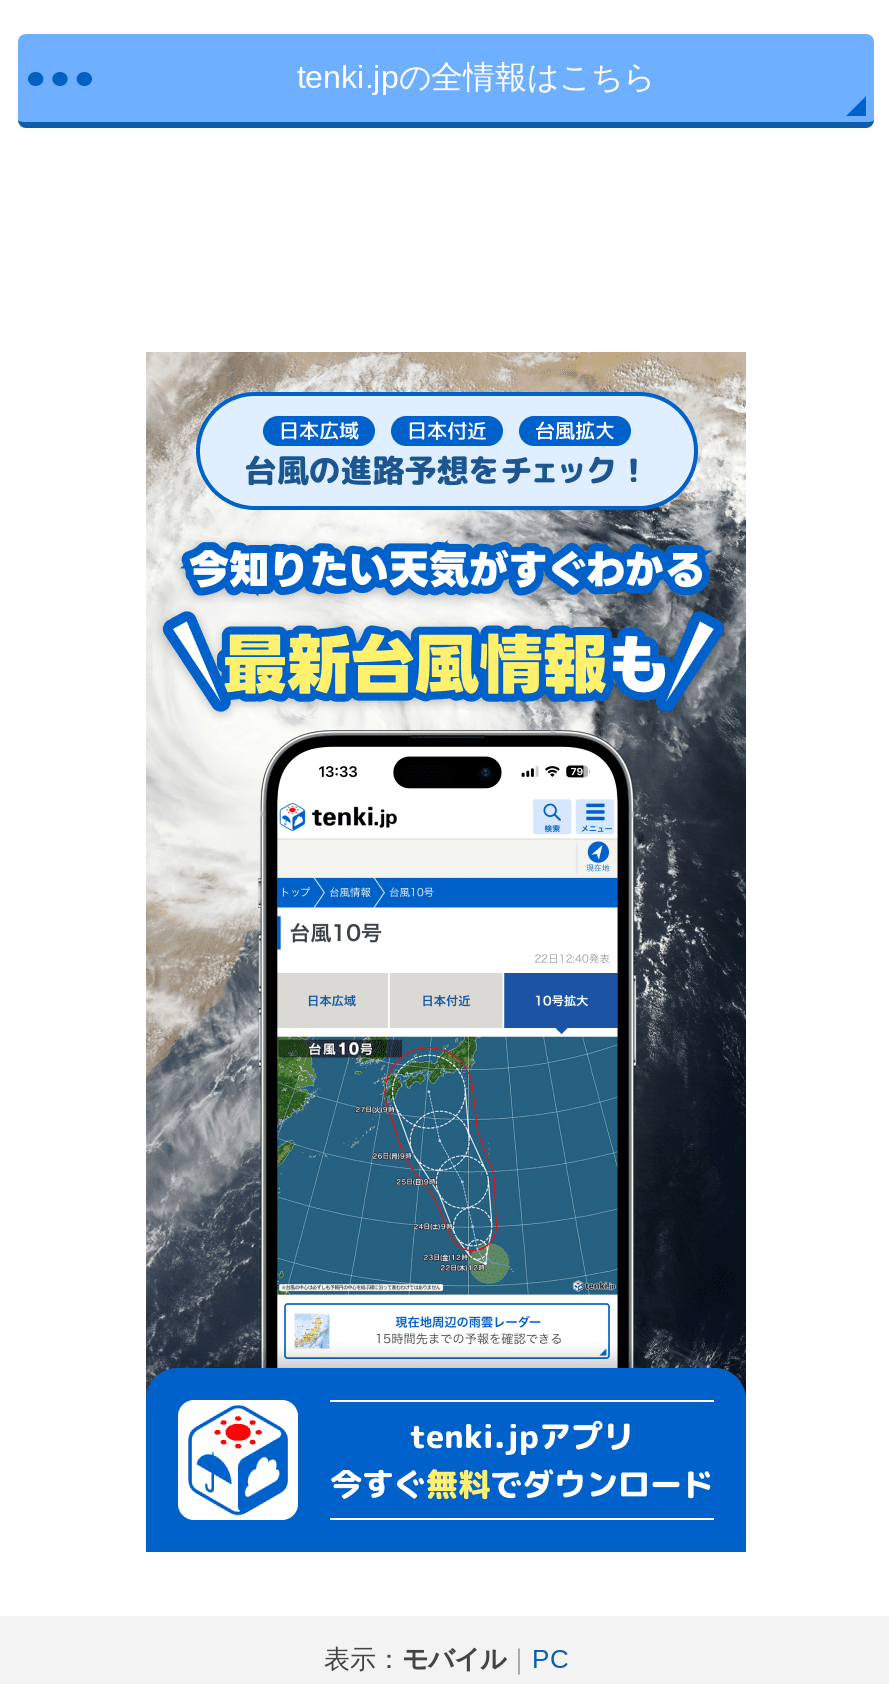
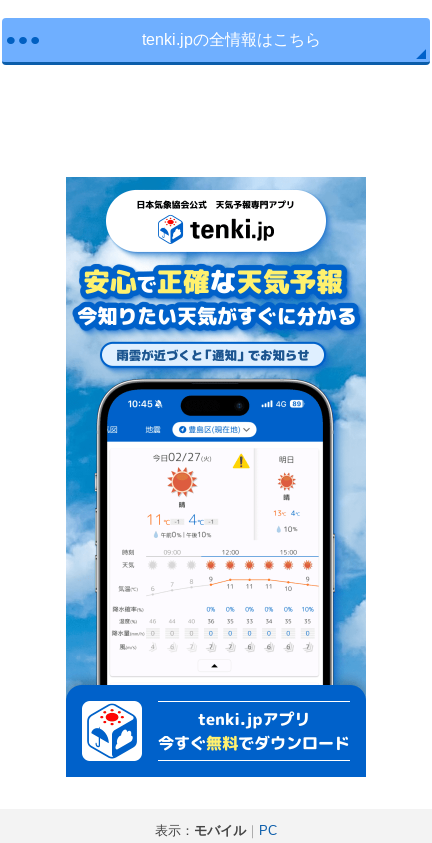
- [image]
+ [image]
